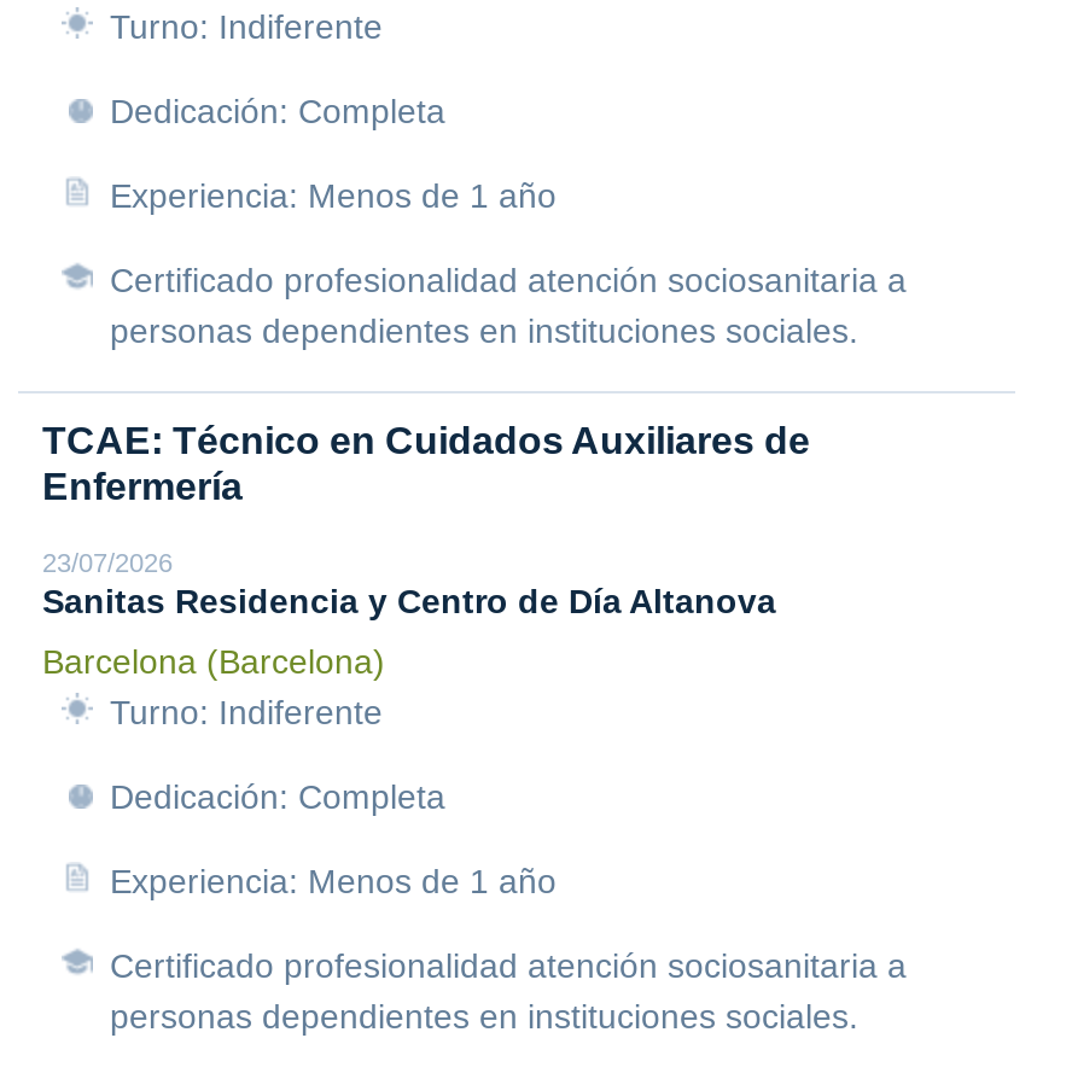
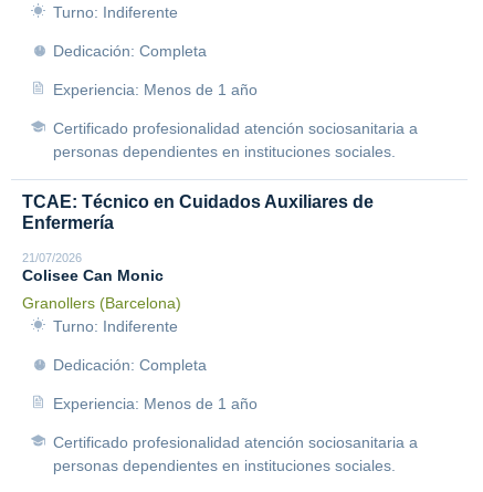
- 23/07/2026
- Sanitas Residencia y Centro de Día Altanova
+ 21/07/2026
+ Colisee Can Monic

- Barcelona (Barcelona)
+ Granollers (Barcelona)
